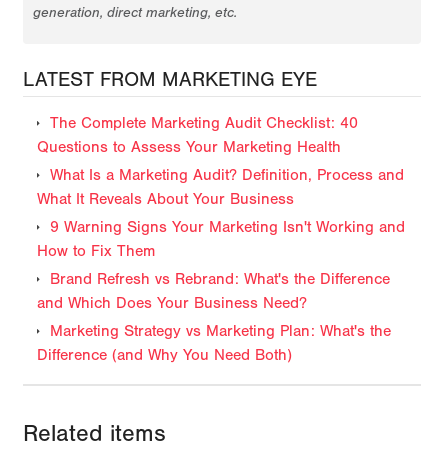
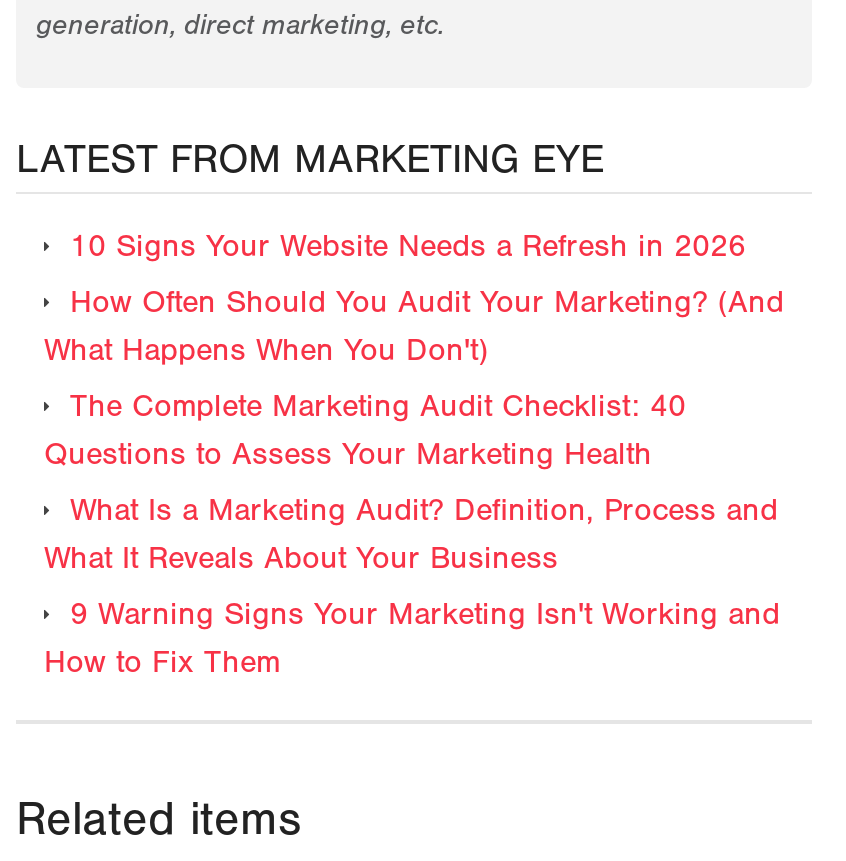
+ 10 Signs Your Website Needs a Refresh in 2026
+ How Often Should You Audit Your Marketing? (And
+ What Happens When You Don't)

moved down: The Complete Marketing Audit Checklist: 40 | Questions to Assess Your Marketing Health | What Is a Marketing Audit? Definition, Process and | What It Reveals About Your Business | 9 Warning Signs Your Marketing Isn't Working and | How to Fix Them

- Brand Refresh vs Rebrand: What's the Difference
- and Which Does Your Business Need?
- Marketing Strategy vs Marketing Plan: What's the
- Difference (and Why You Need Both)
